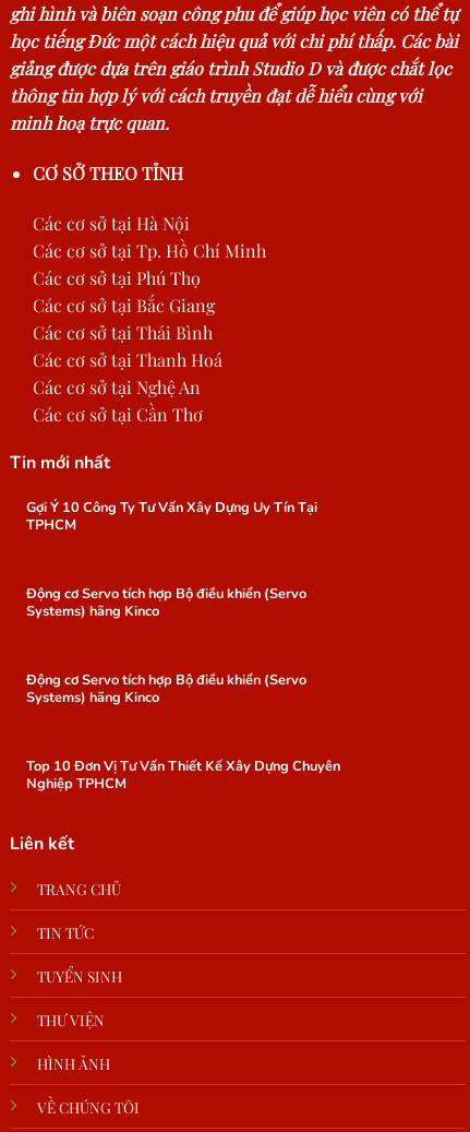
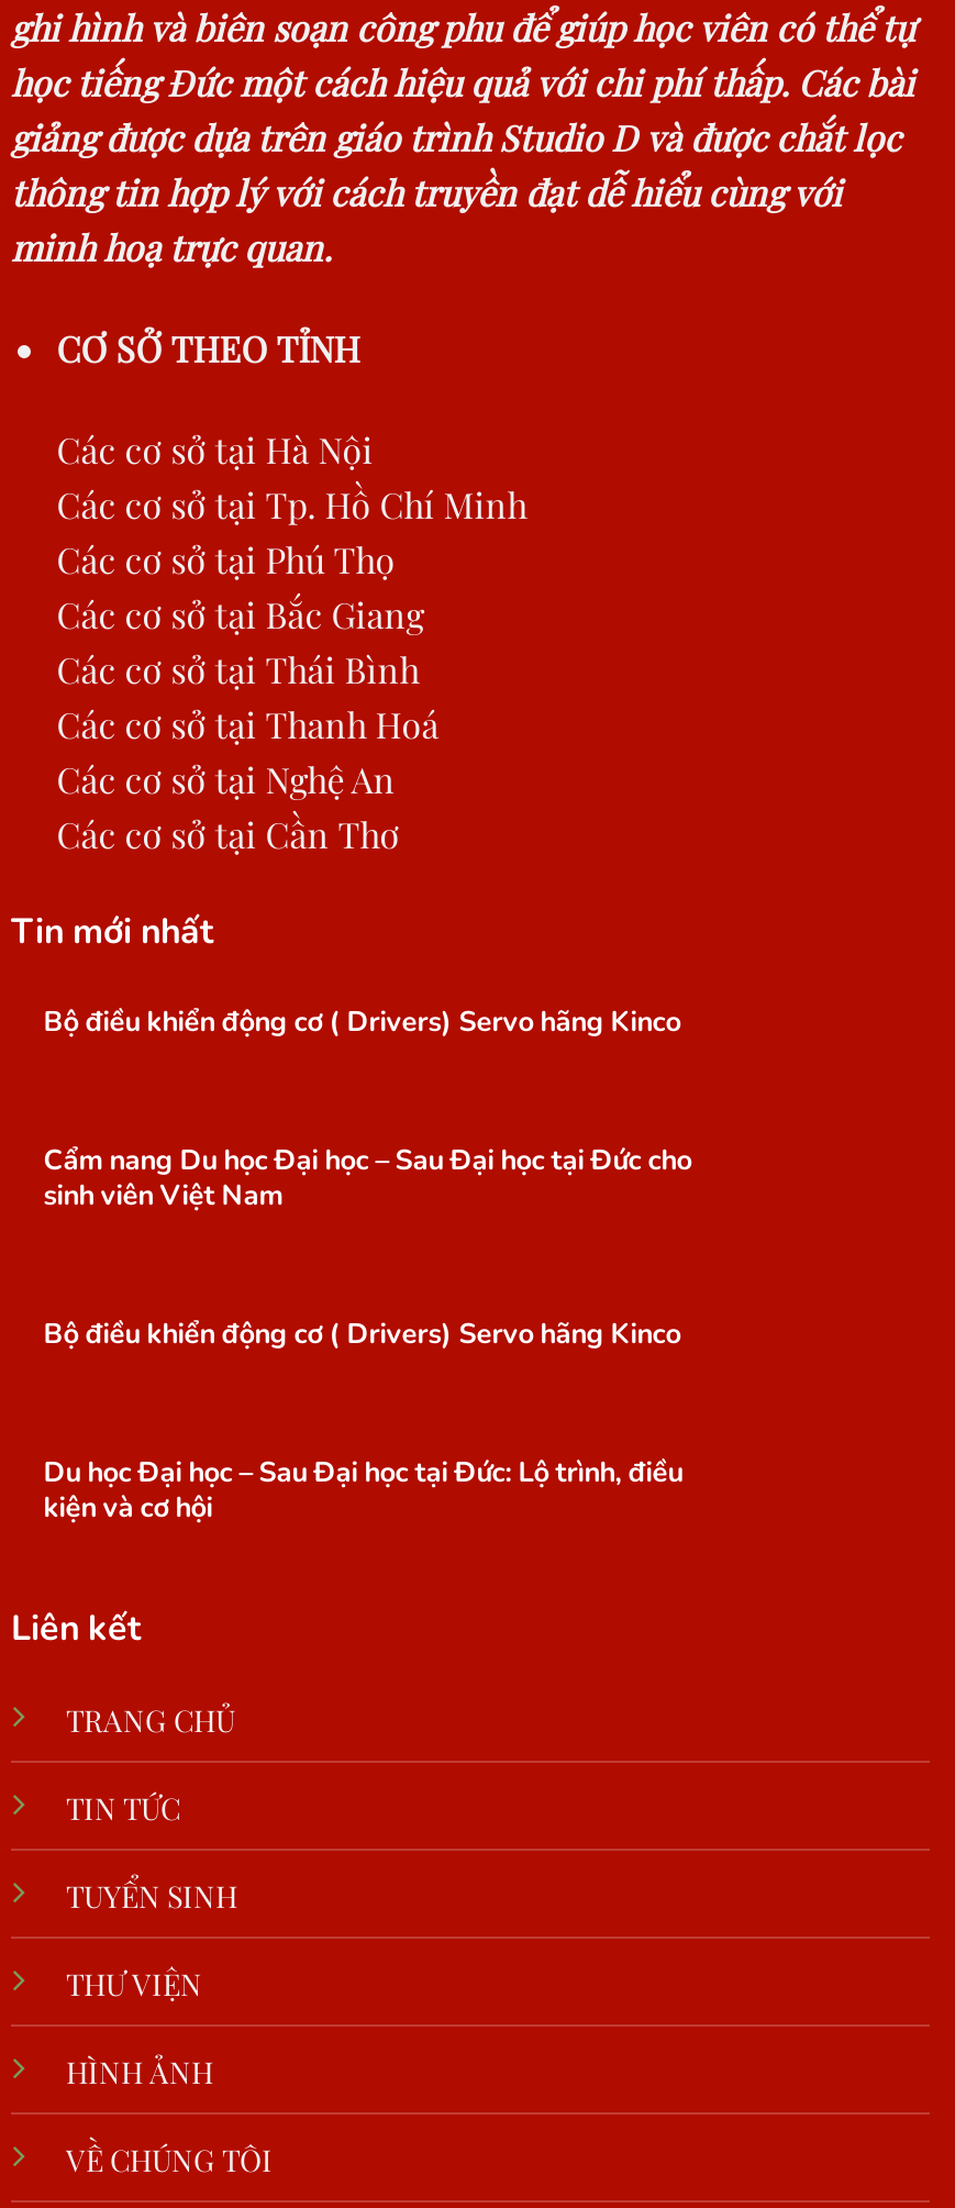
- Gợi Ý 10 Công Ty Tư Vấn Xây Dựng Uy Tín Tại
- TPHCM
+ Bộ điều khiển động cơ ( Drivers) Servo hãng Kinco

- Động cơ Servo tích hợp Bộ điều khiển (Servo
- Systems) hãng Kinco
+ Cẩm nang Du học Đại học – Sau Đại học tại Đức cho
+ sinh viên Việt Nam

- Động cơ Servo tích hợp Bộ điều khiển (Servo
- Systems) hãng Kinco
+ Bộ điều khiển động cơ ( Drivers) Servo hãng Kinco

- Top 10 Đơn Vị Tư Vấn Thiết Kế Xây Dựng Chuyên
- Nghiệp TPHCM
+ Du học Đại học – Sau Đại học tại Đức: Lộ trình, điều
+ kiện và cơ hội
